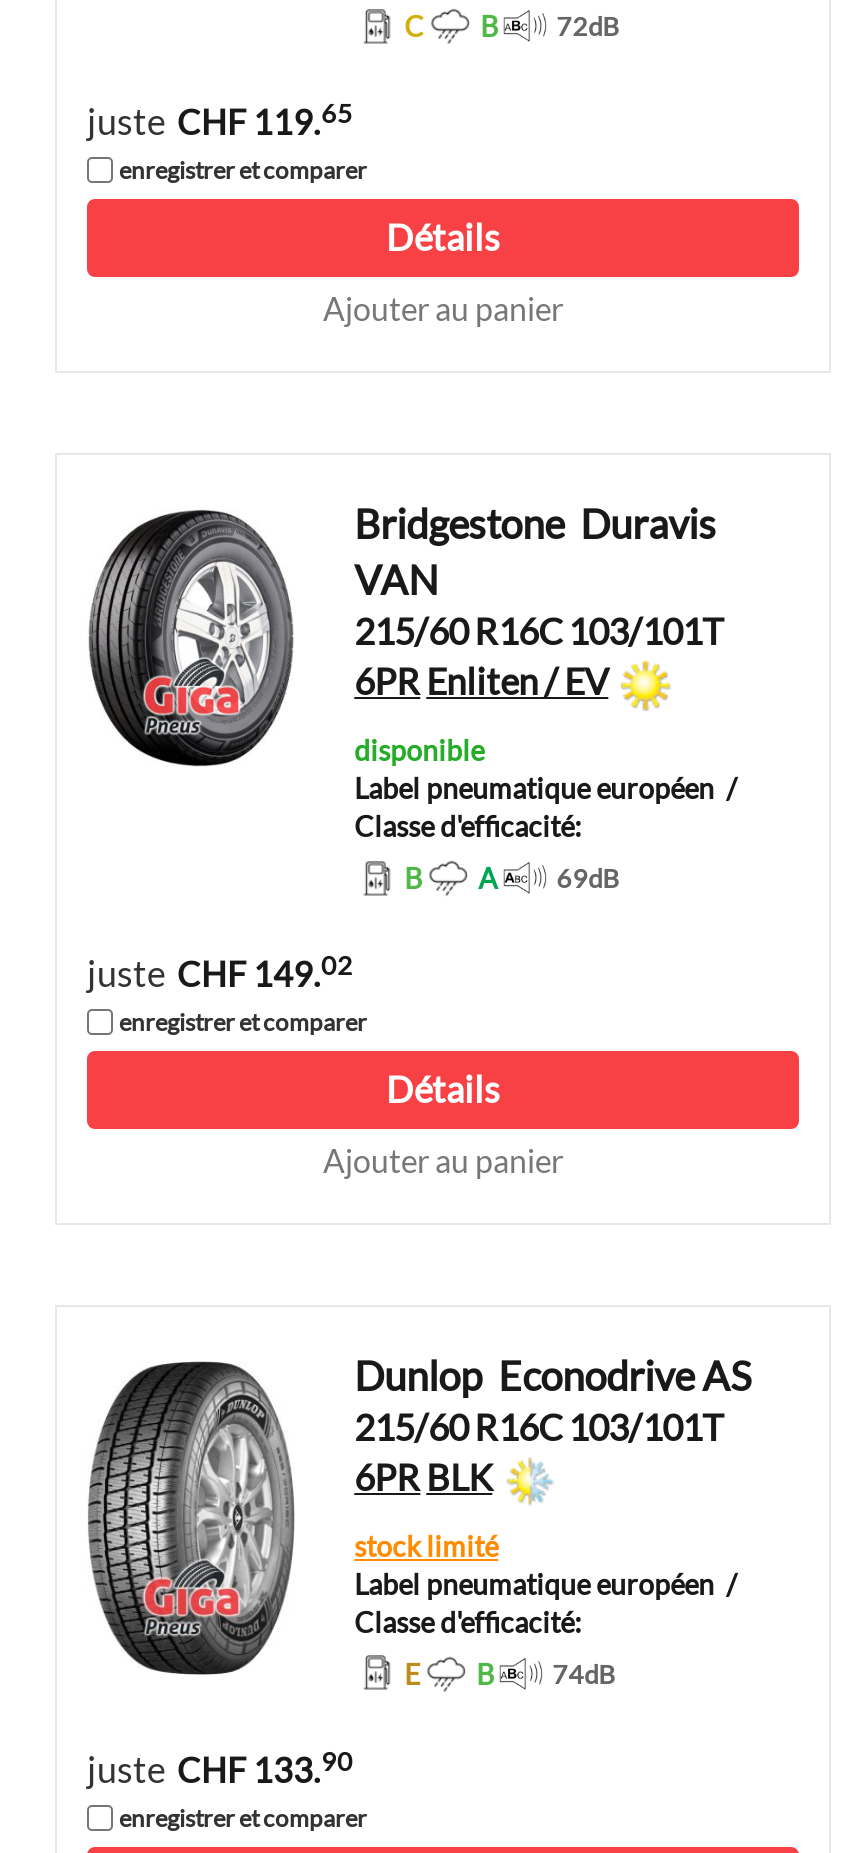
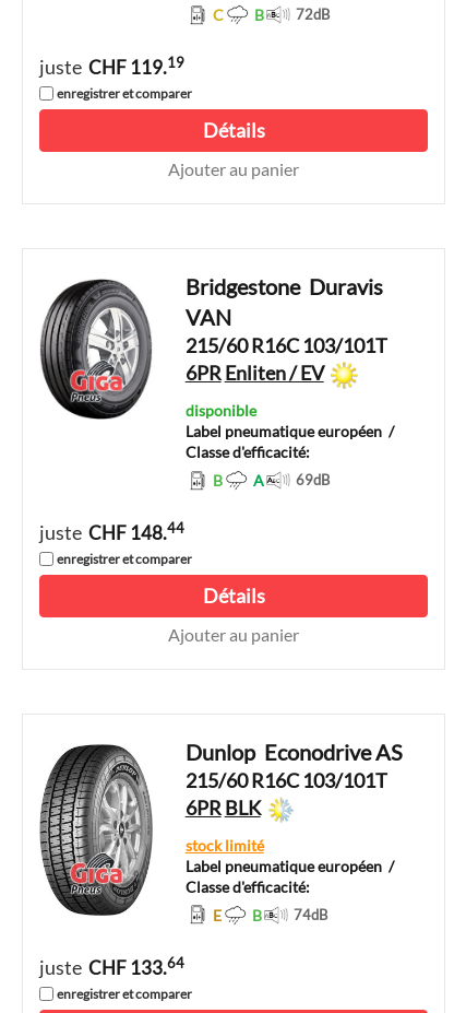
- juste CHF 119.65
+ juste CHF 119.19

- juste CHF 149.02
+ juste CHF 148.44

- juste CHF 133.90
+ juste CHF 133.64
